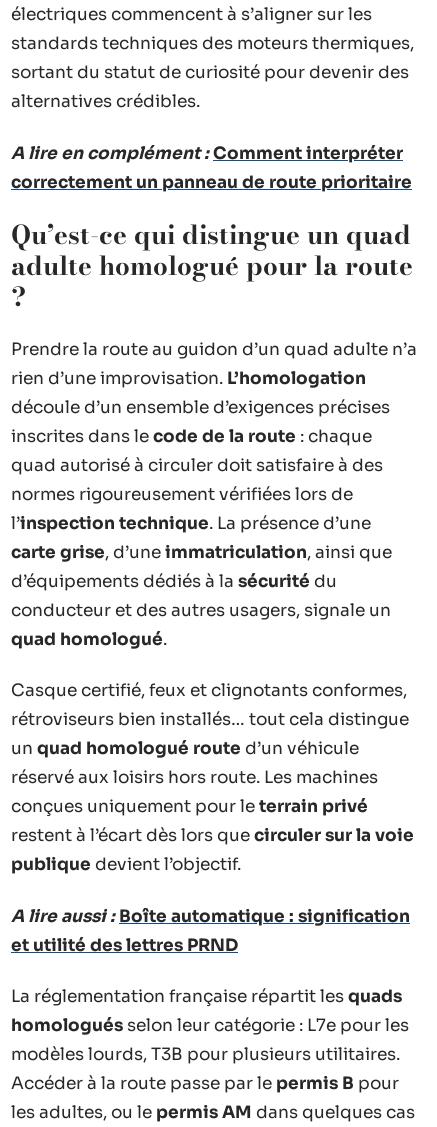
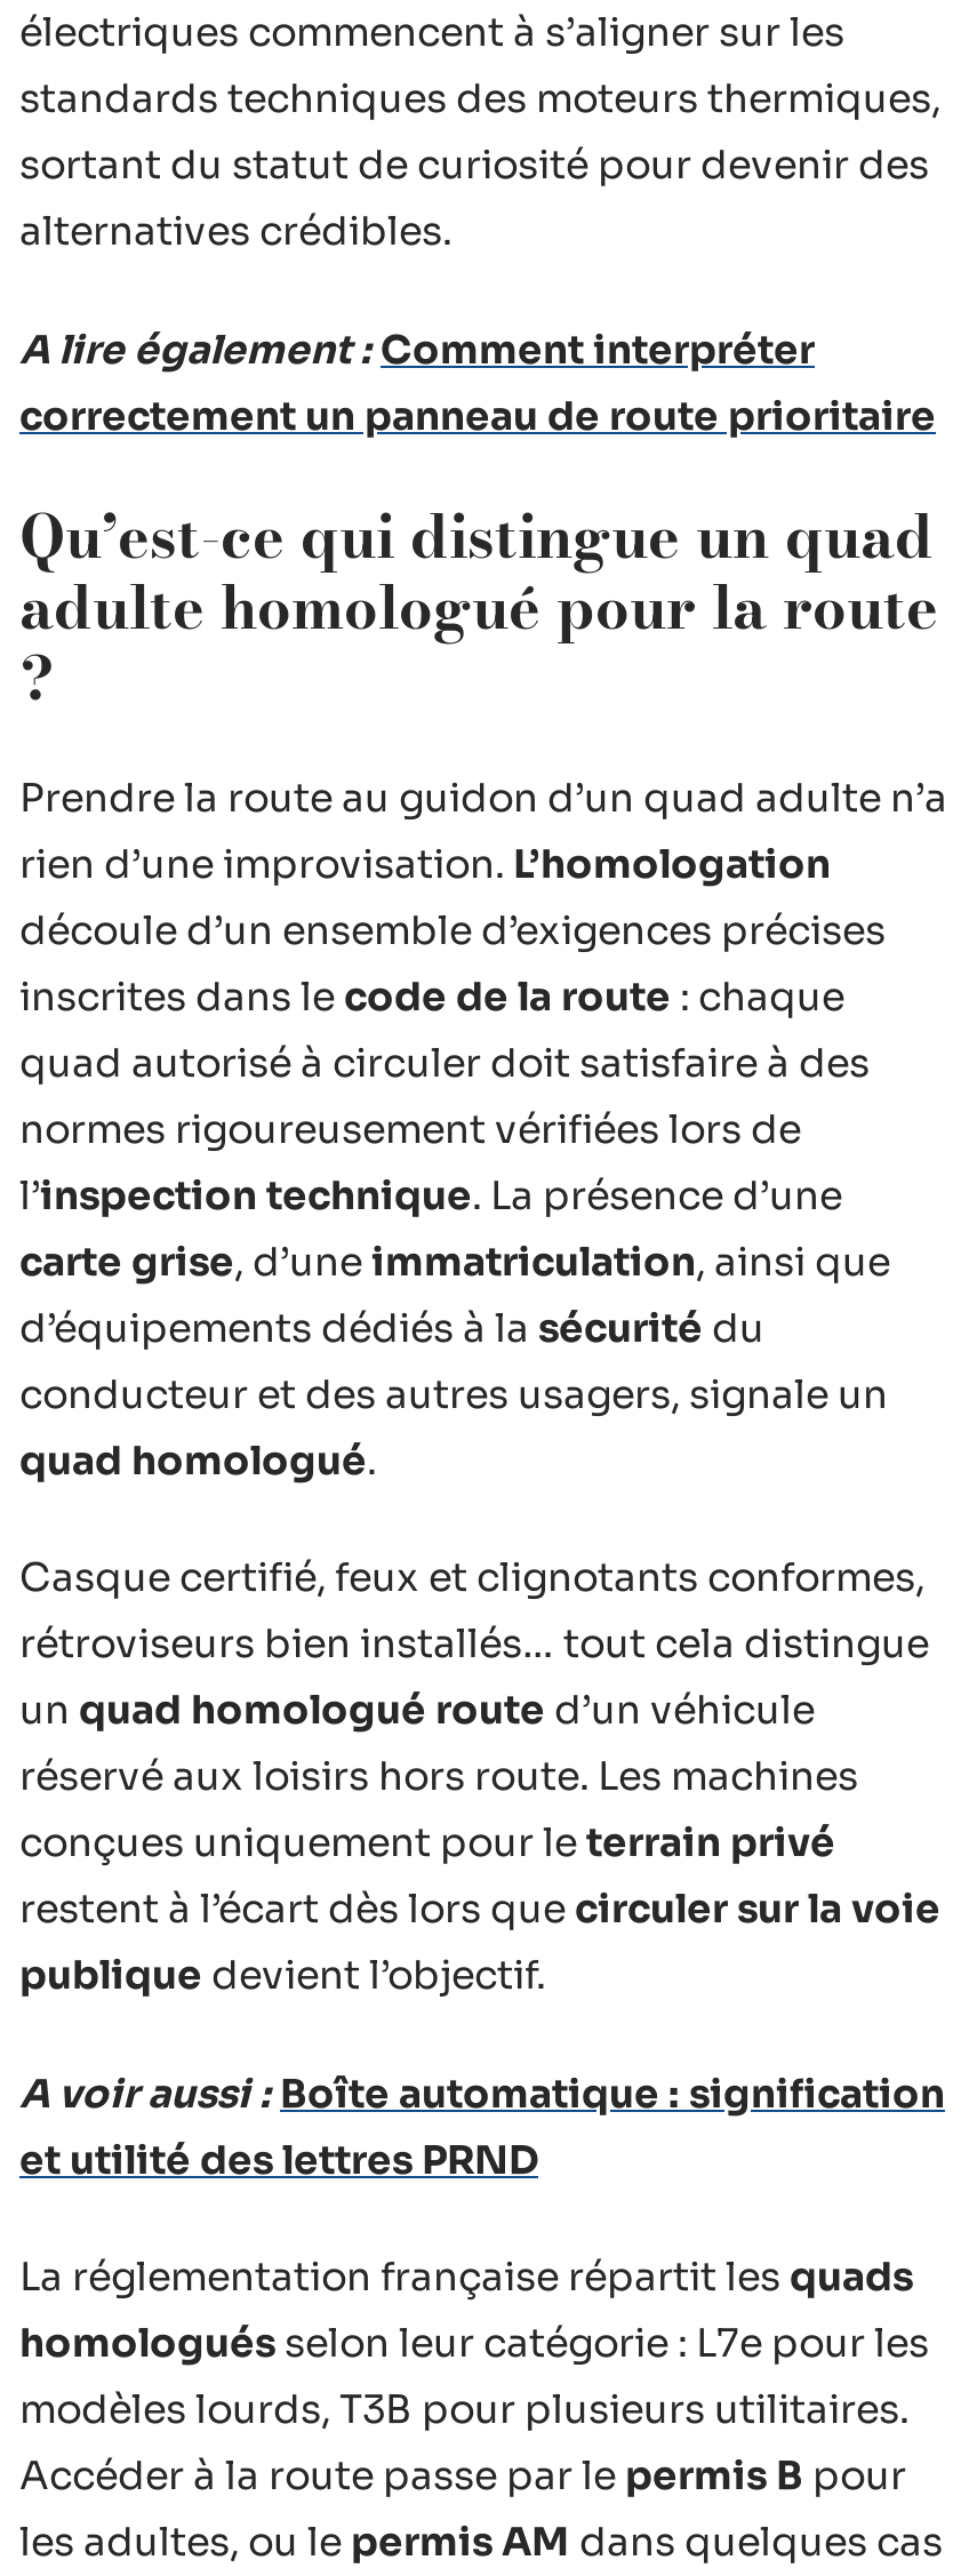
- A lire en complément : Comment interpréter
+ A lire également : Comment interpréter

- A lire aussi : Boîte automatique : signification
+ A voir aussi : Boîte automatique : signification
